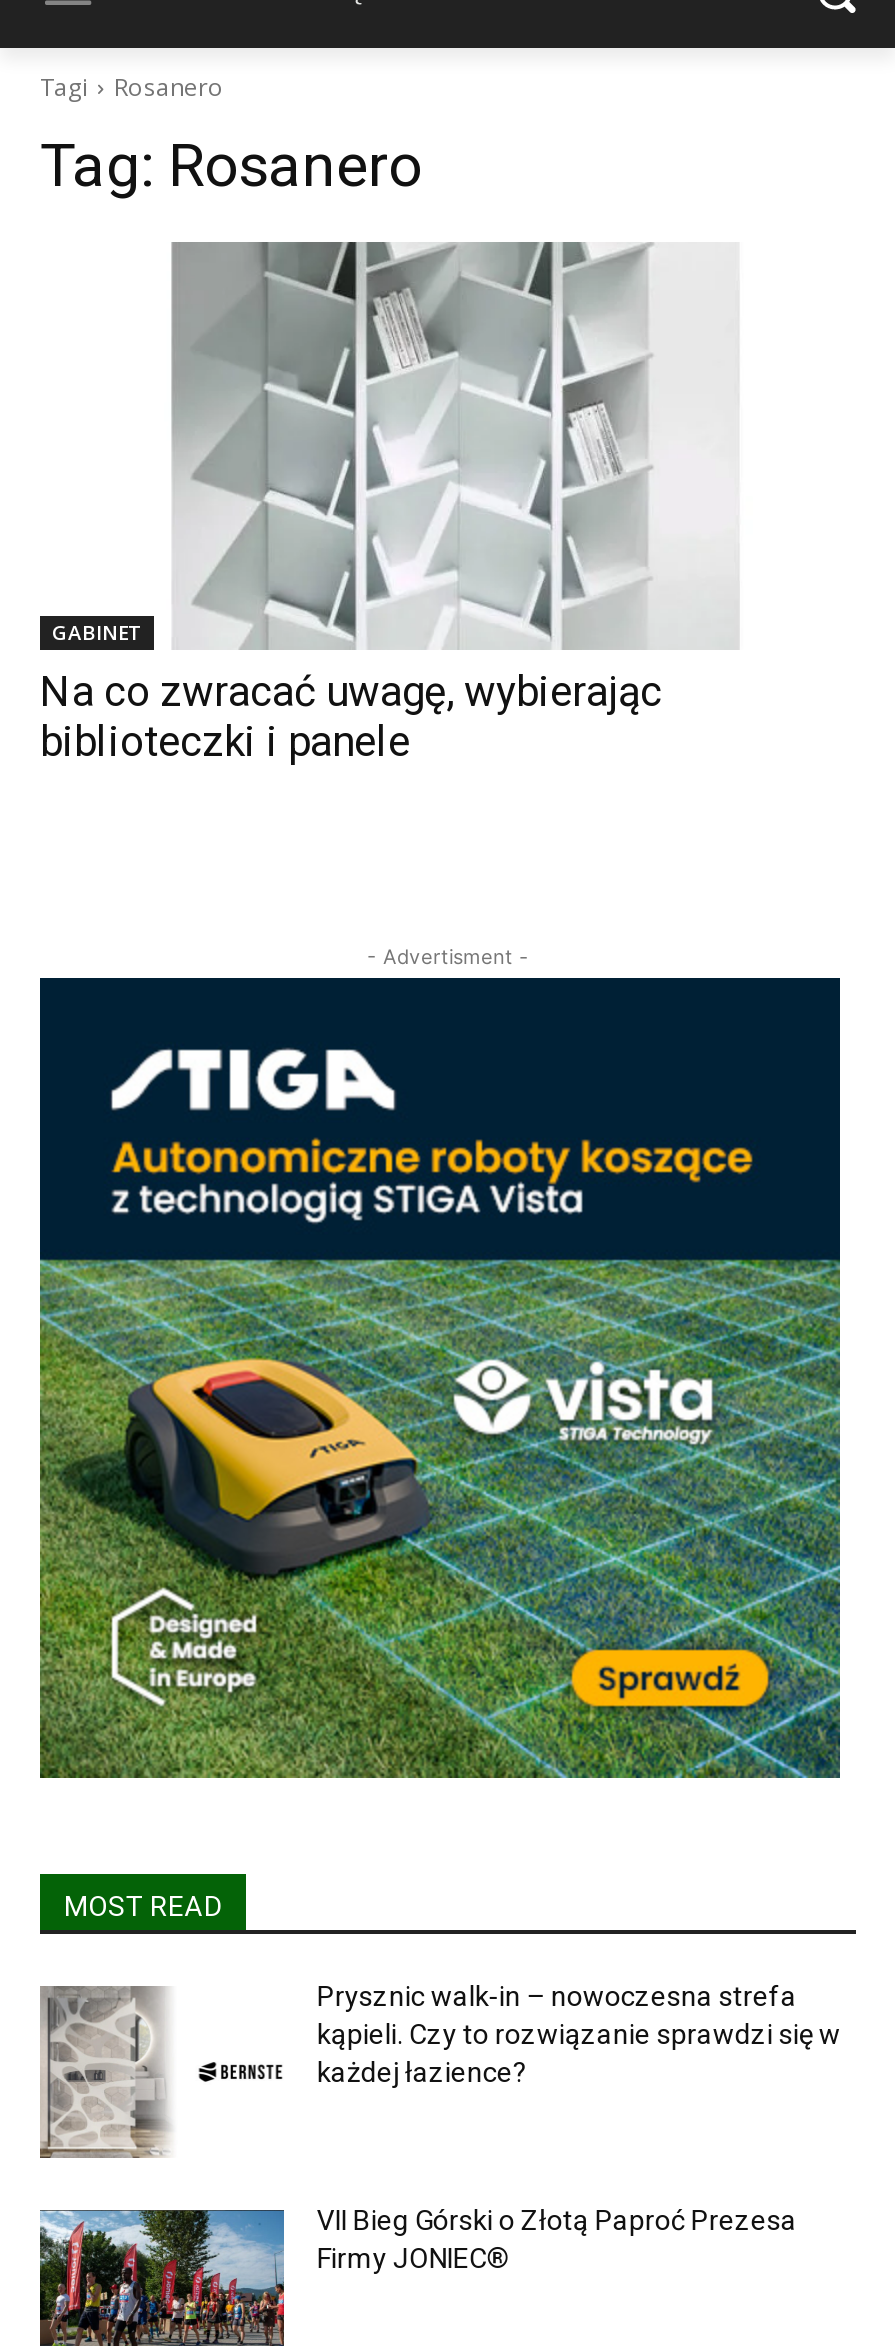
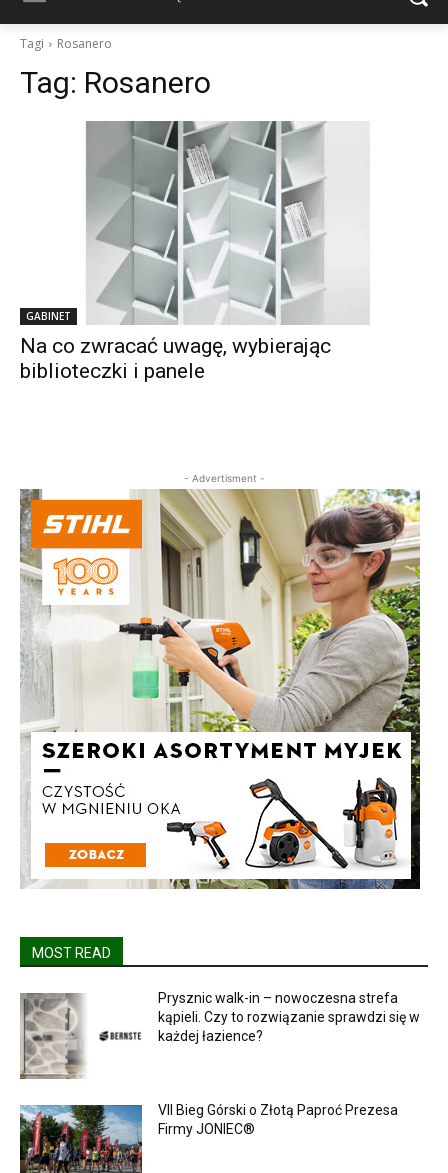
- [image]
+ [image]
